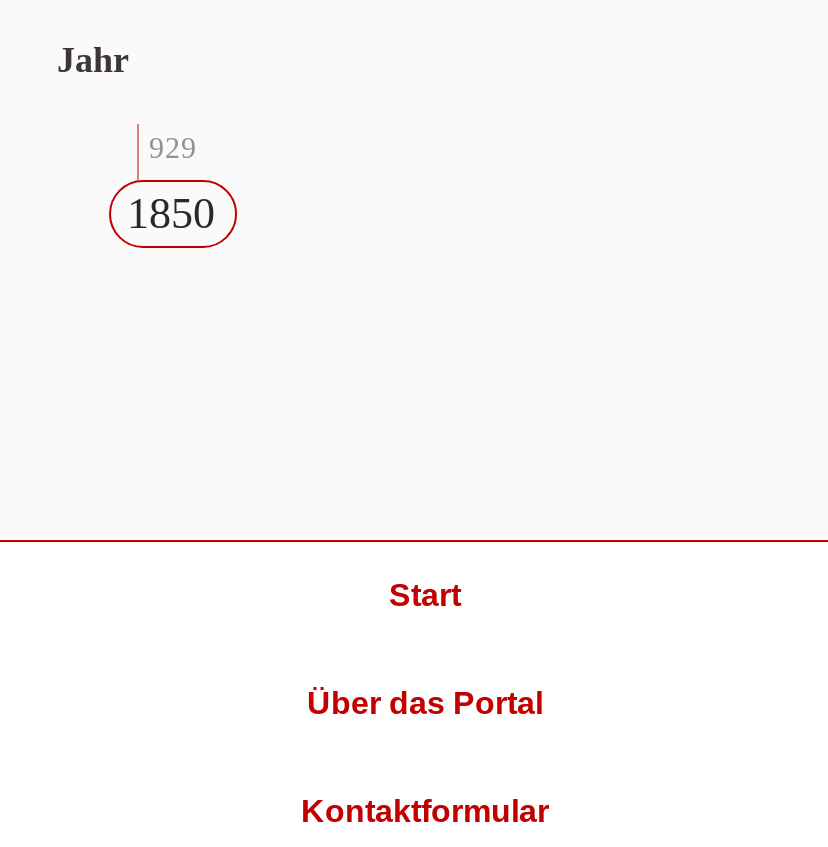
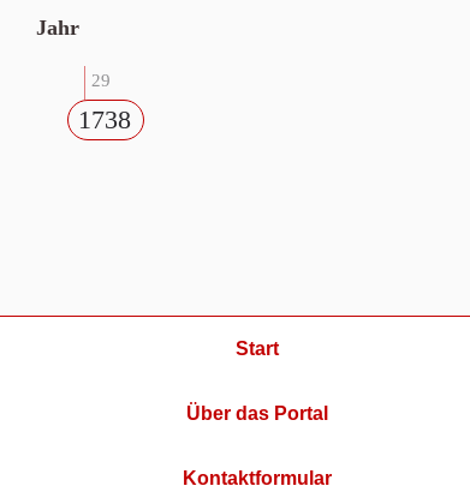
- 929
+ 29

- 1850
+ 1738
